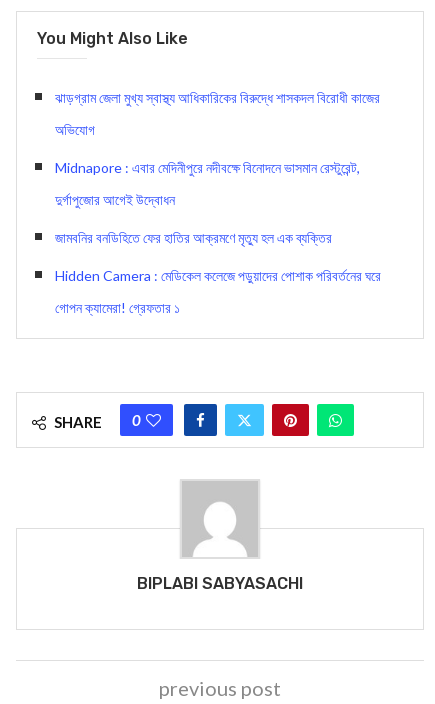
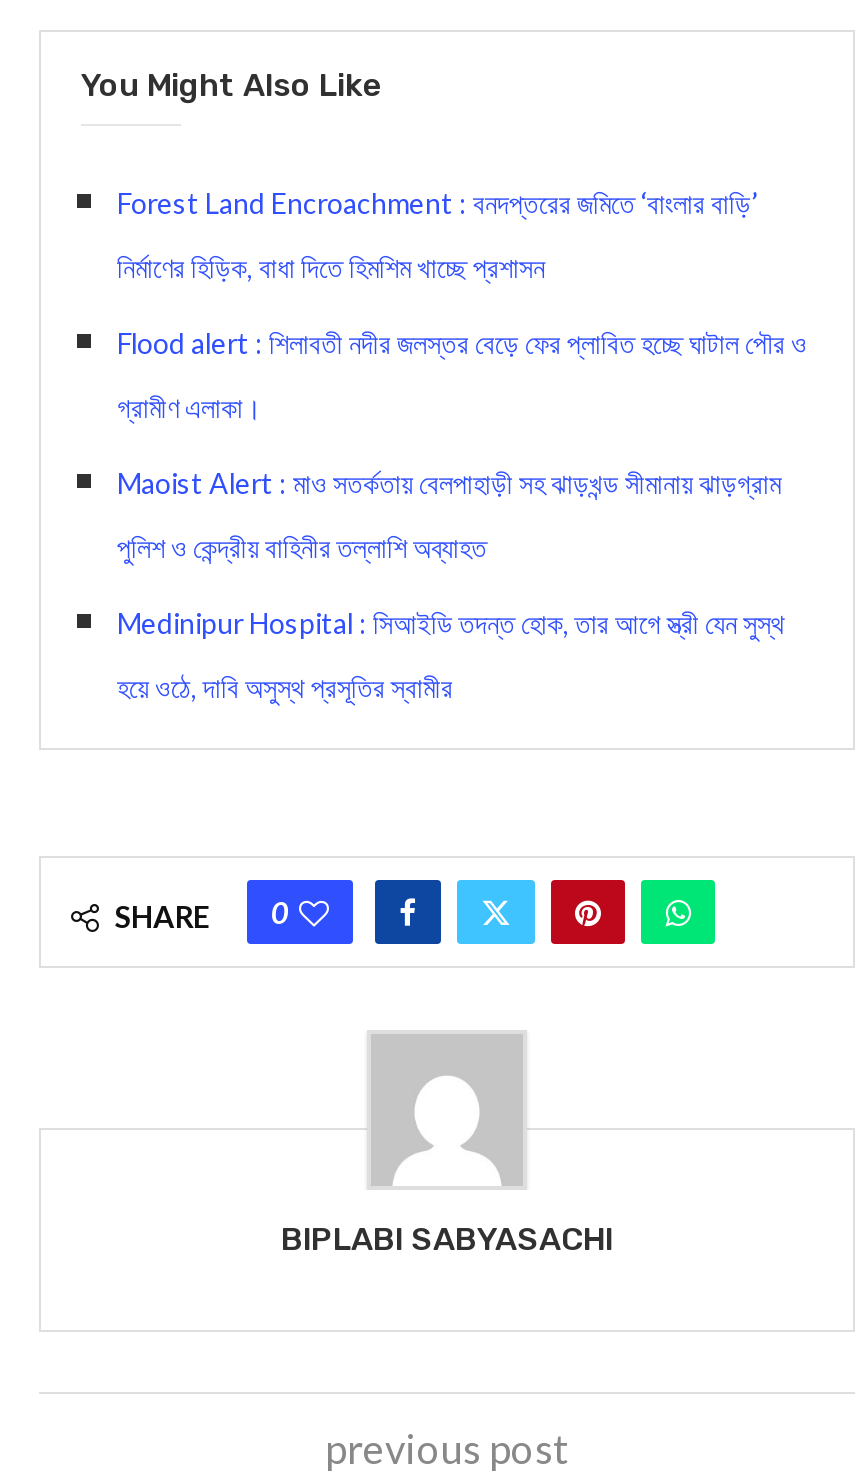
- ঝাড়গ্রাম জেলা মুখ্য স্বাস্থ্য আধিকারিকের বিরুদ্ধে শাসকদল বিরোধী কাজের
- অভিযোগ
- Midnapore : এবার মেদিনীপুরে নদীবক্ষে বিনোদনে ভাসমান রেস্টুরেন্ট,
- দুর্গাপুজোর আগেই উদ্বোধন
- জামবনির বনডিহিতে ফের হাতির আক্রমণে মৃত্যু হল এক ব্যক্তির
- Hidden Camera : মেডিকেল কলেজে পড়ুয়াদের পোশাক পরিবর্তনের ঘরে
- গোপন ক্যামেরা! গ্রেফতার ১
+ Forest Land Encroachment : বনদপ্তরের জমিতে ‘বাংলার বাড়ি’
+ নির্মাণের হিড়িক, বাধা দিতে হিমশিম খাচ্ছে প্রশাসন
+ Flood alert : শিলাবতী নদীর জলস্তর বেড়ে ফের প্লাবিত হচ্ছে ঘাটাল পৌর ও
+ গ্রামীণ এলাকা।
+ Maoist Alert : মাও সতর্কতায় বেলপাহাড়ী সহ ঝাড়খন্ড সীম‍ানায় ঝাড়গ্রাম
+ পুলিশ ও কেন্দ্রীয় বাহিনীর তল্লাশি ‍অব্যাহত
+ Medinipur Hospital : সিআইডি তদন্ত হোক, তার আগে স্ত্রী যেন সুস্থ
+ হয়ে ওঠে, দাবি অসুস্থ প্রসূতির স্বামীর
